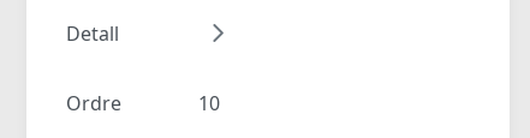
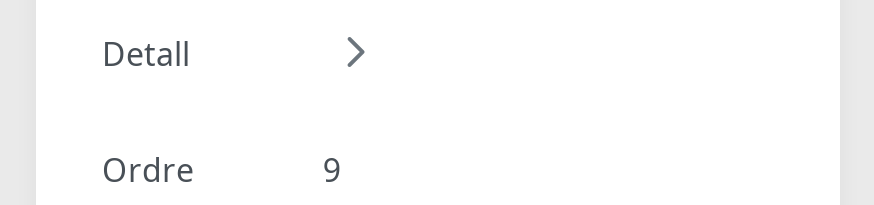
- 10
+ 9
